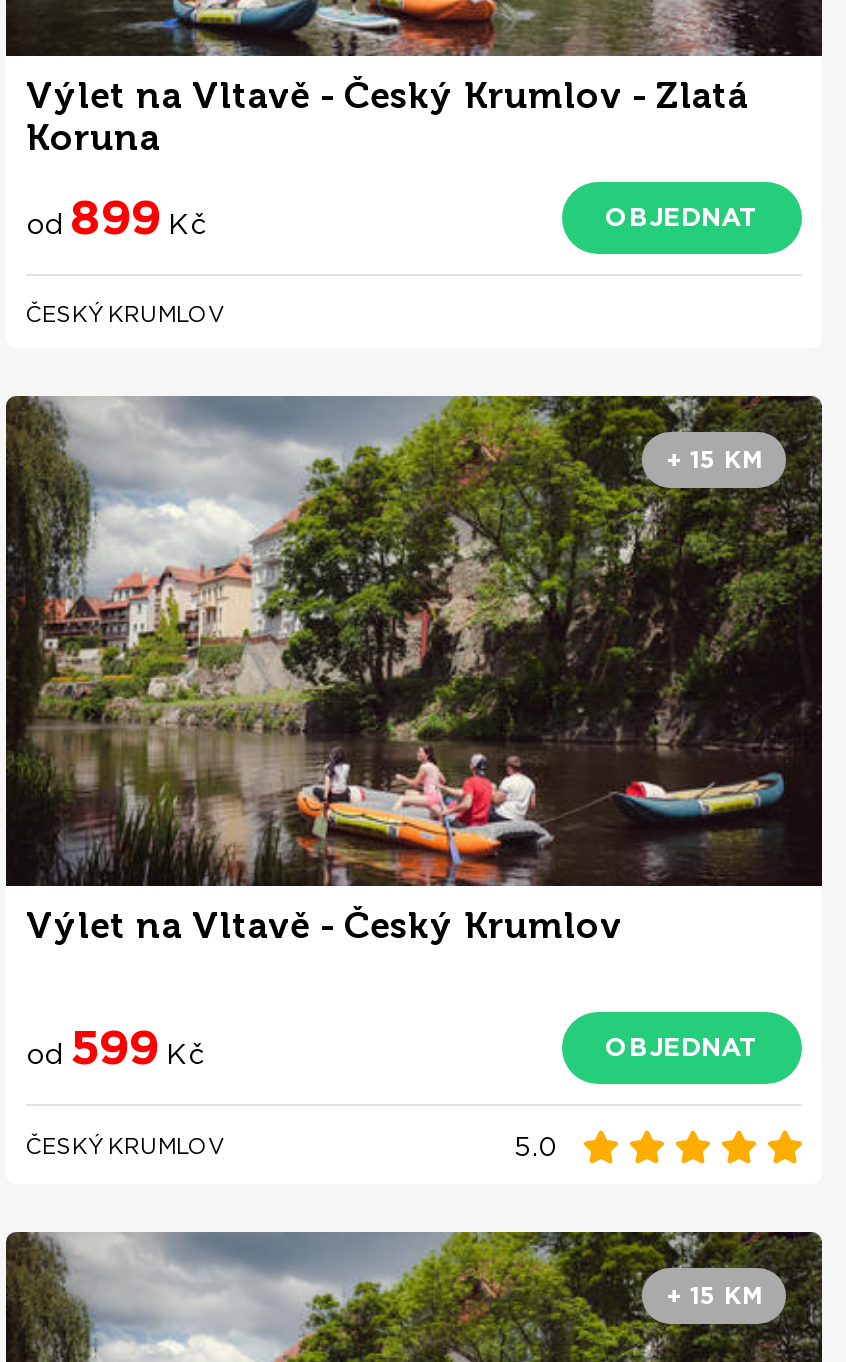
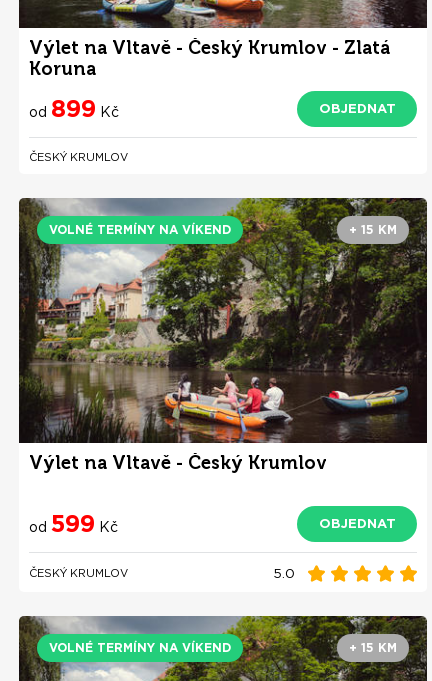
+ VOLNÉ TERMÍNY NA VÍKEND

+ VOLNÉ TERMÍNY NA VÍKEND
